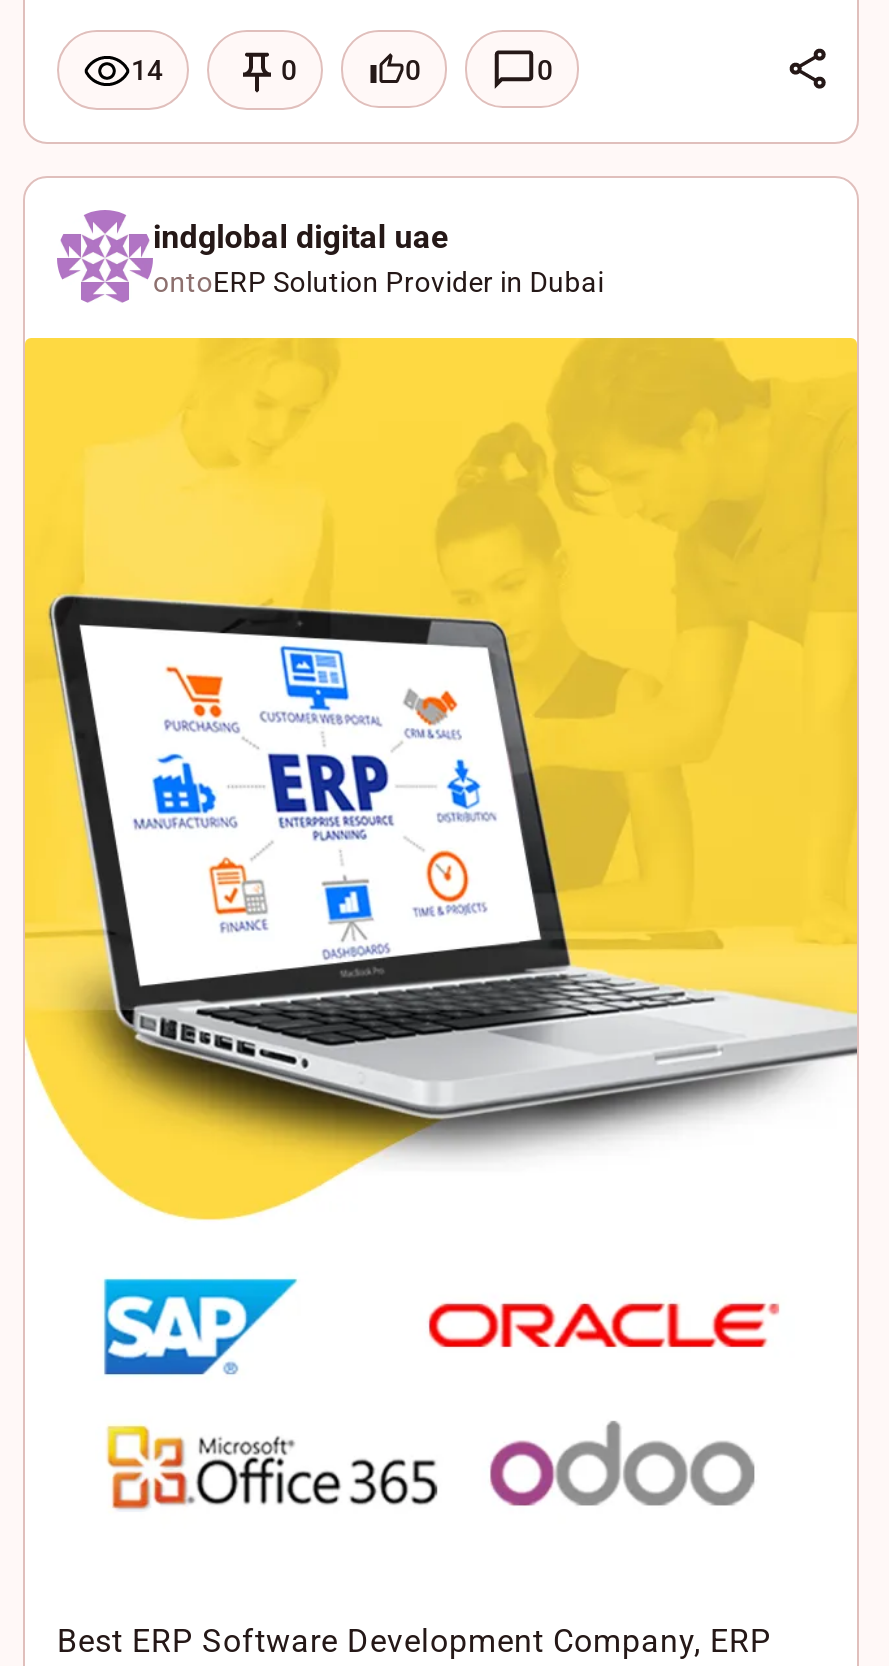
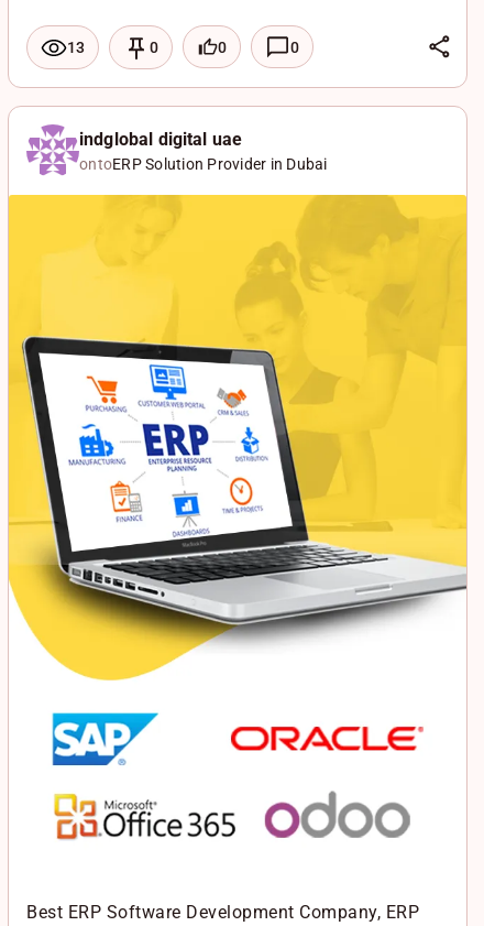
- 14
+ 13
